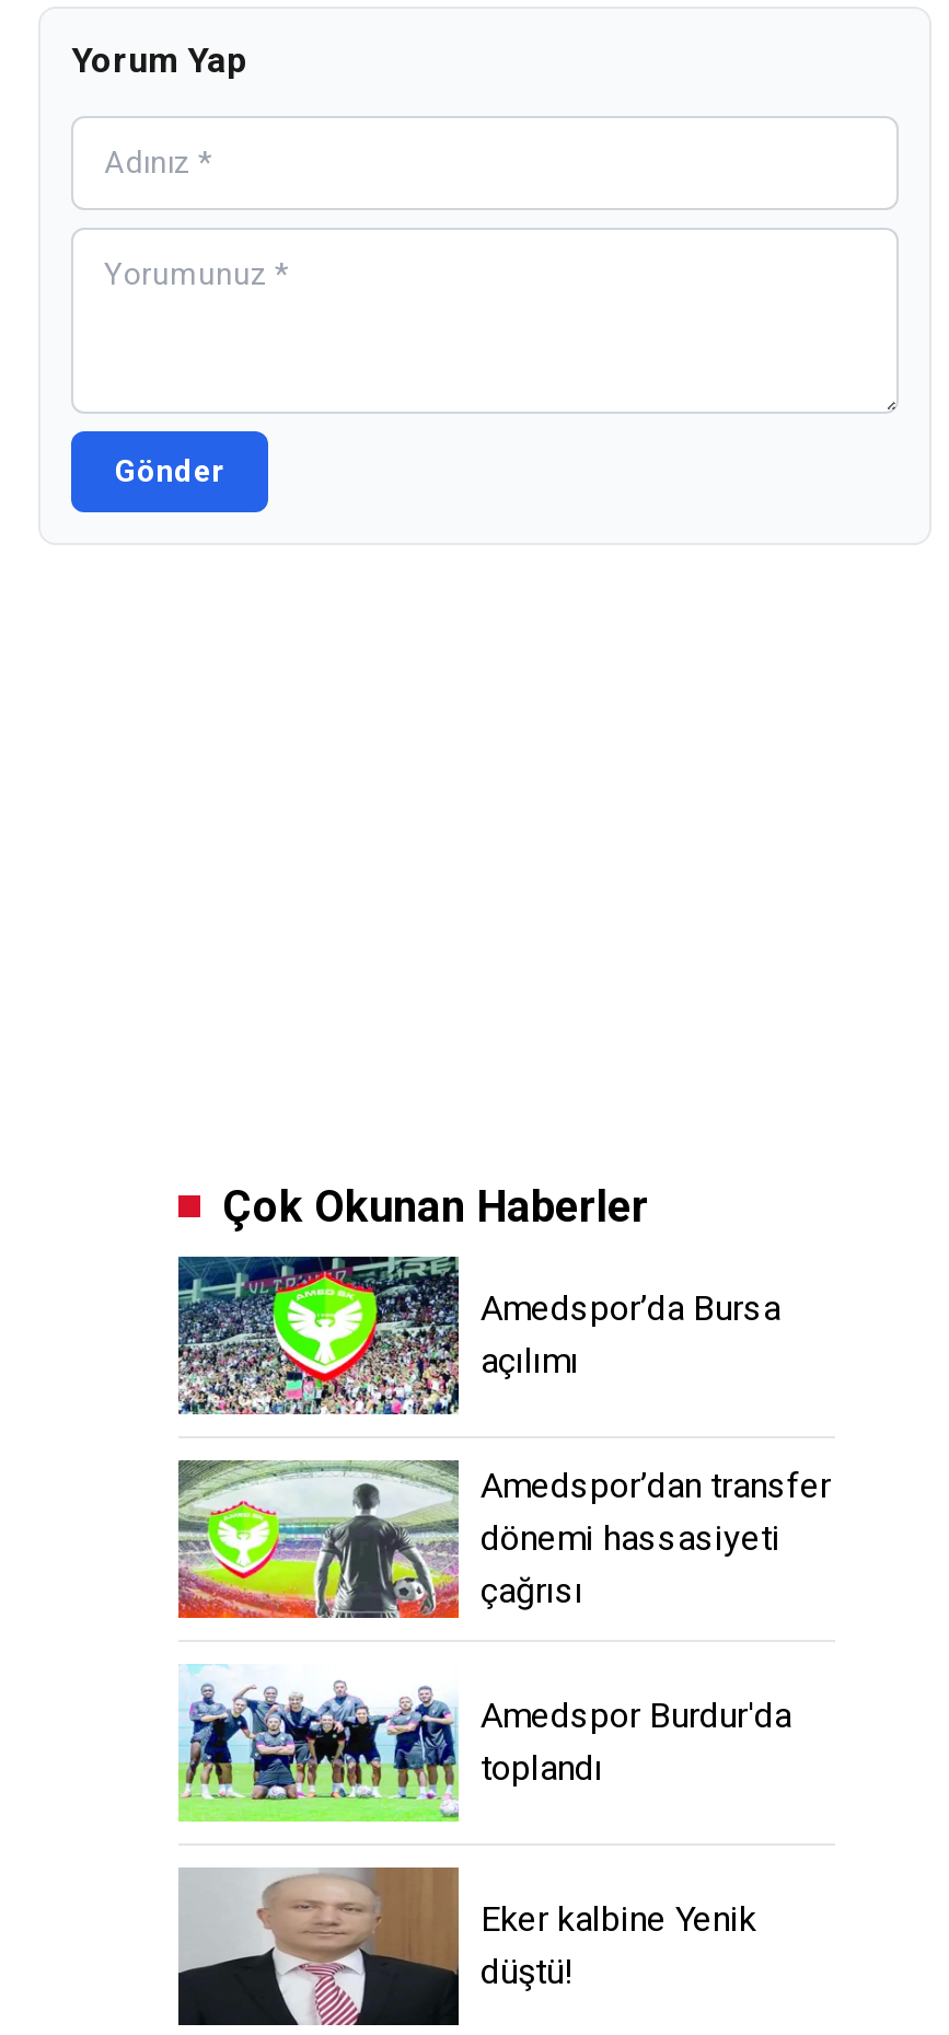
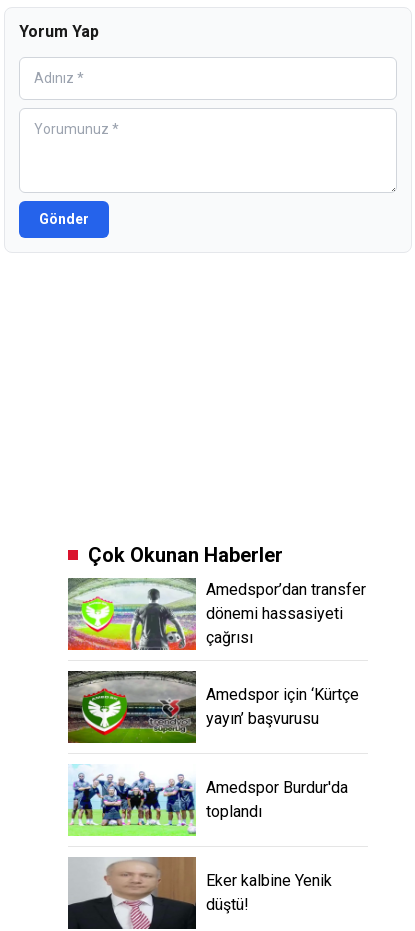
- [image]
- Amedspor’da Bursa
- açılımı

moved up: [image] | Amedspor’dan transfer | dönemi hassasiyeti | çağrısı

+ [image]
+ Amedspor için ‘Kürtçe
+ yayın’ başvurusu
